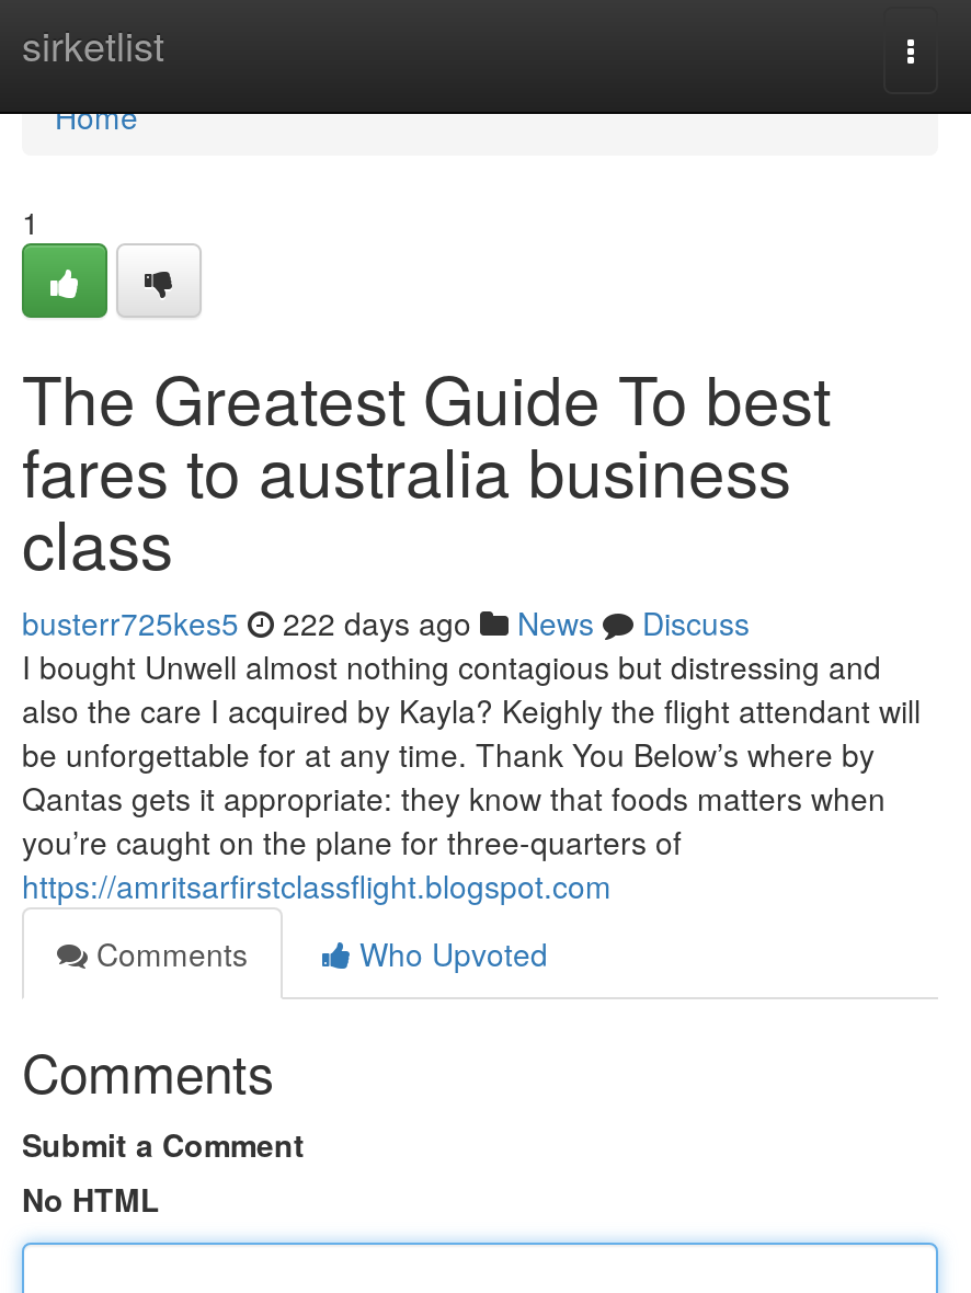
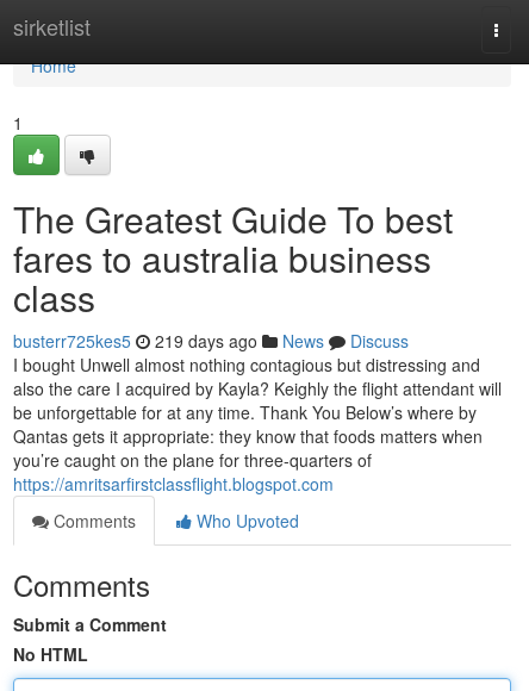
- busterr725kes5 222 days ago News Discuss
+ busterr725kes5 219 days ago News Discuss
